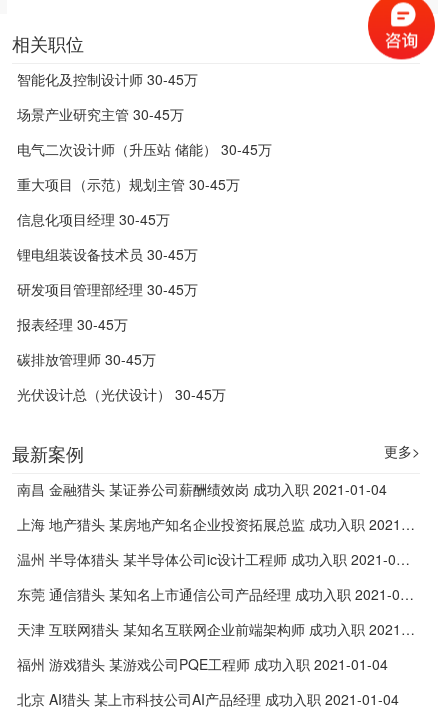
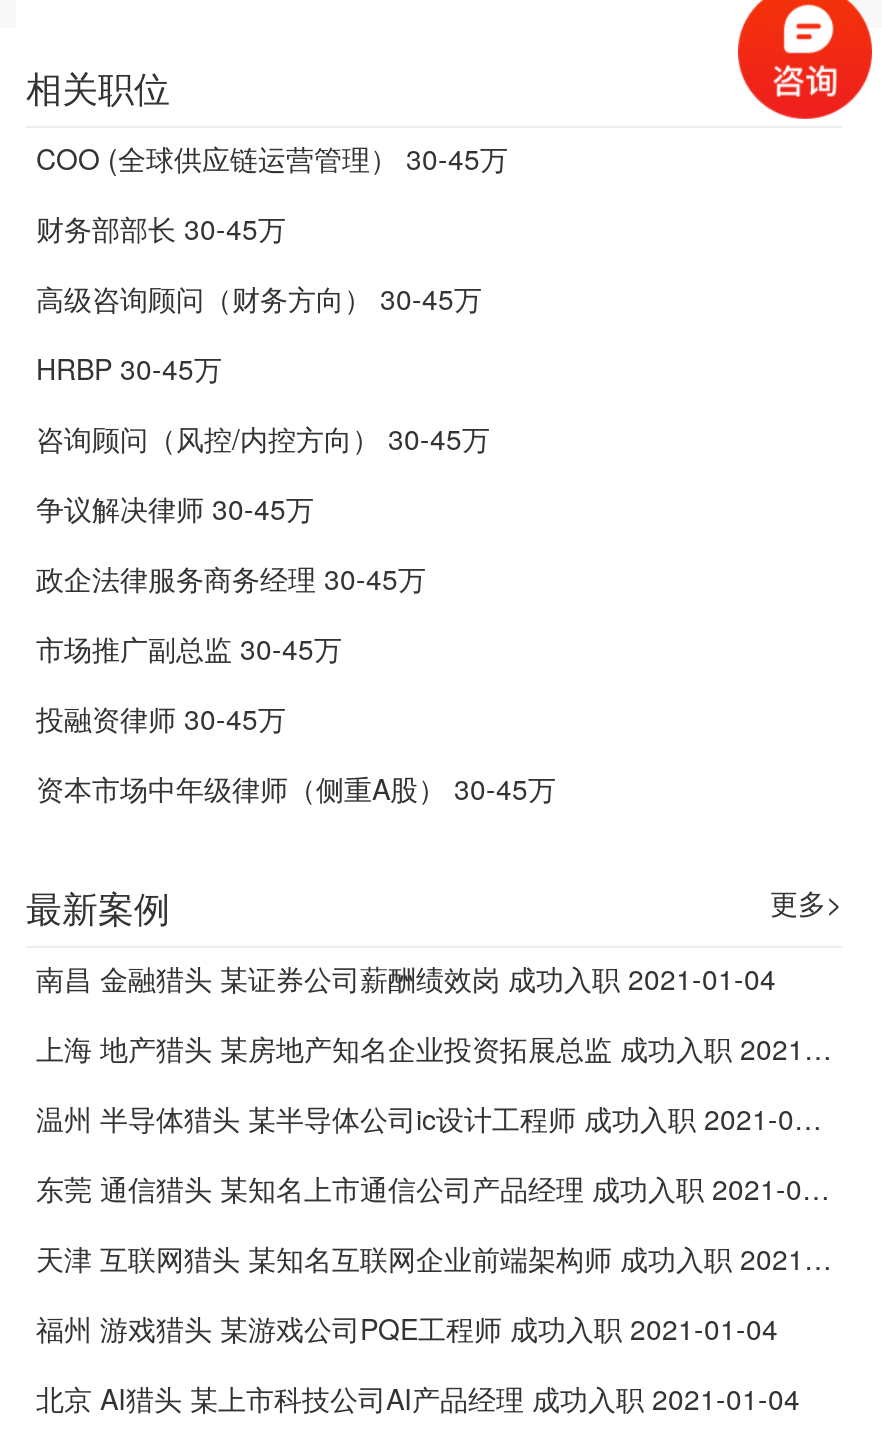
- 智能化及控制设计师 30-45万
+ COO (全球供应链运营管理） 30-45万

- 场景产业研究主管 30-45万
+ 财务部部长 30-45万

- 电气二次设计师（升压站 储能） 30-45万
+ 高级咨询顾问（财务方向） 30-45万

- 重大项目（示范）规划主管 30-45万
+ HRBP 30-45万

- 信息化项目经理 30-45万
+ 咨询顾问（风控/内控方向） 30-45万

- 锂电组装设备技术员 30-45万
+ 争议解决律师 30-45万

- 研发项目管理部经理 30-45万
+ 政企法律服务商务经理 30-45万

- 报表经理 30-45万
+ 市场推广副总监 30-45万

- 碳排放管理师 30-45万
+ 投融资律师 30-45万

- 光伏设计总（光伏设计） 30-45万
+ 资本市场中年级律师（侧重A股） 30-45万
